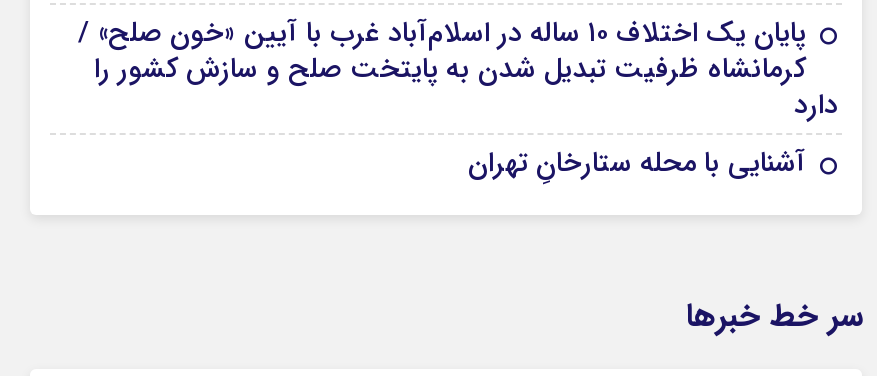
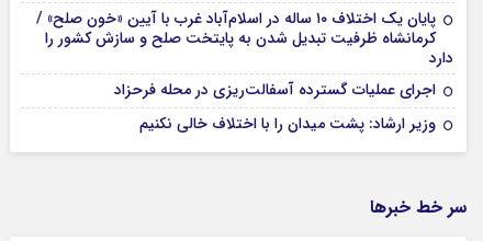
- آشنایی با محله ستارخانِ تهران
+ اجرای عملیات گسترده آسفالت‌ریزی در محله فرحزاد
+ وزیر ارشاد: پشت میدان را با اختلاف خالی نکنیم
